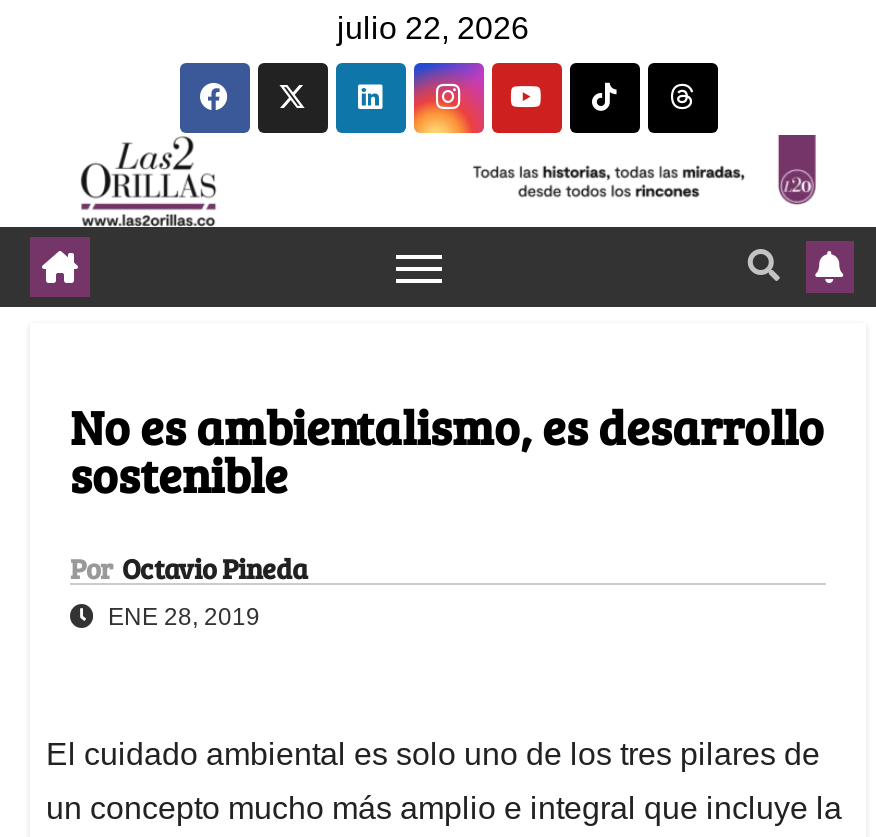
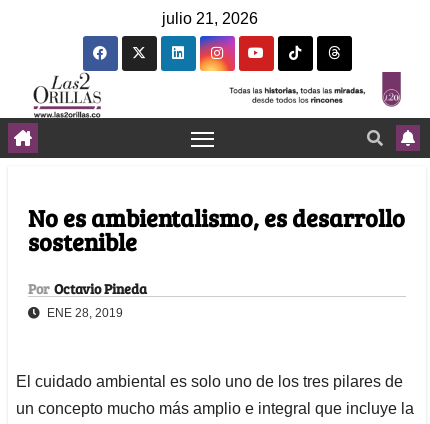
- julio 22, 2026
+ julio 21, 2026
